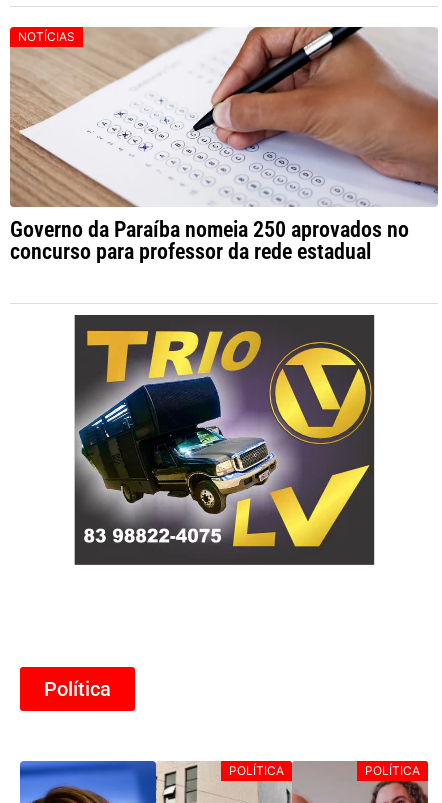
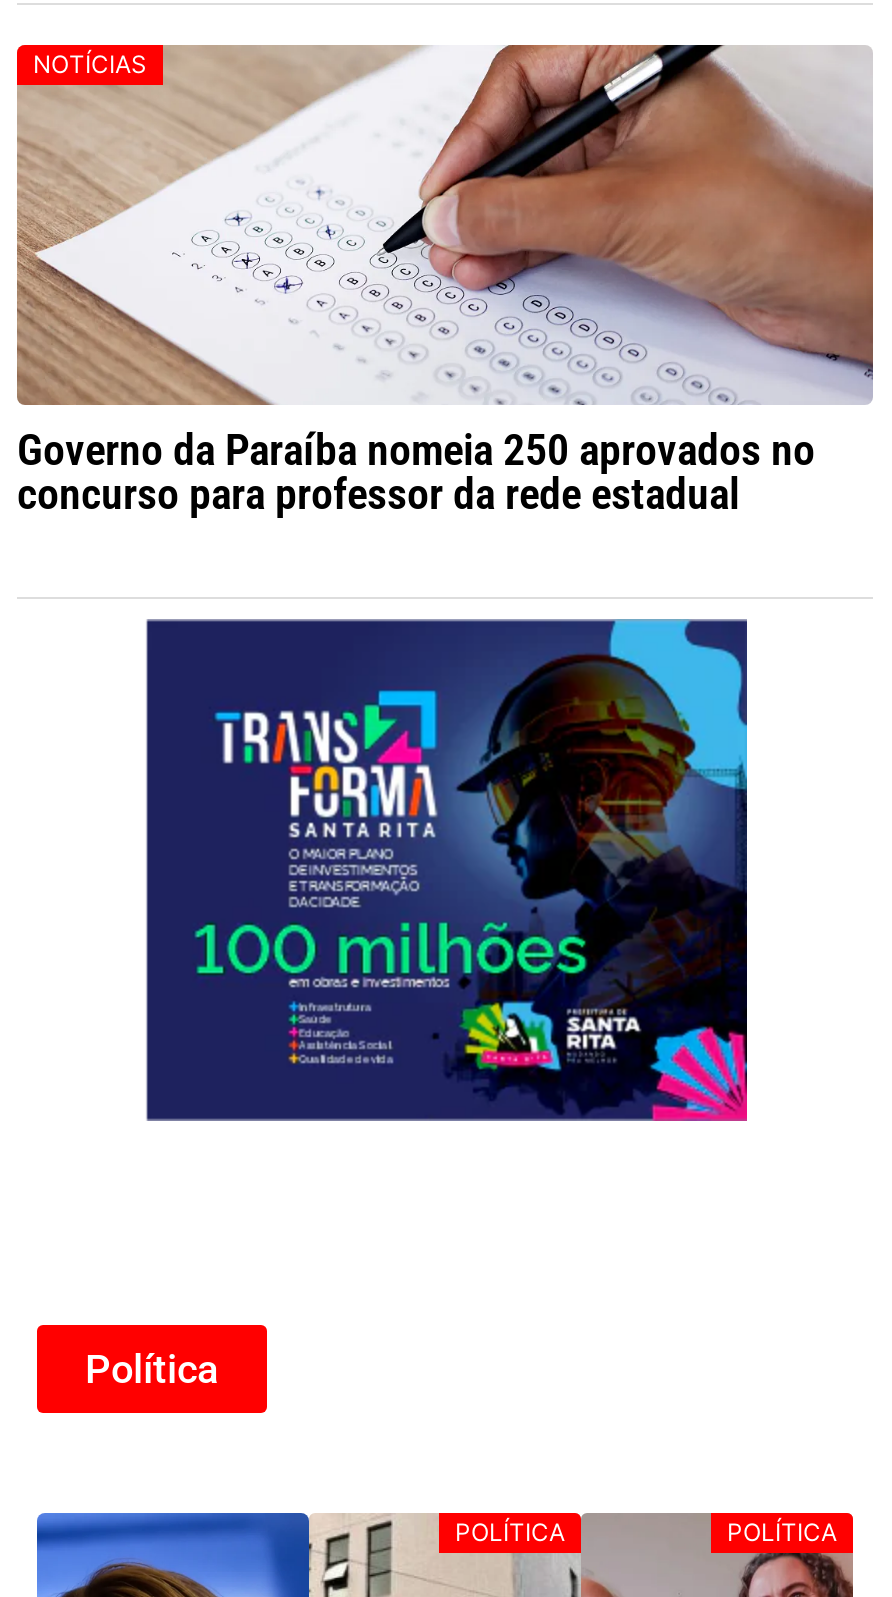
- [image]
+ [image]
